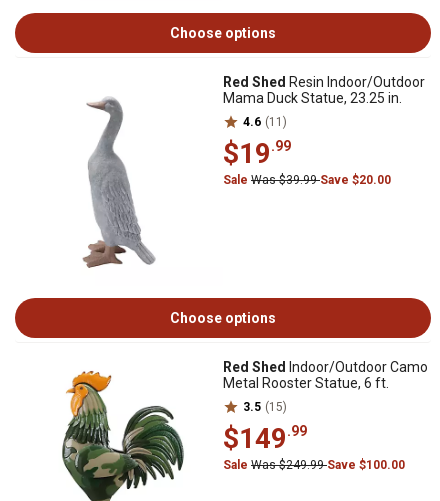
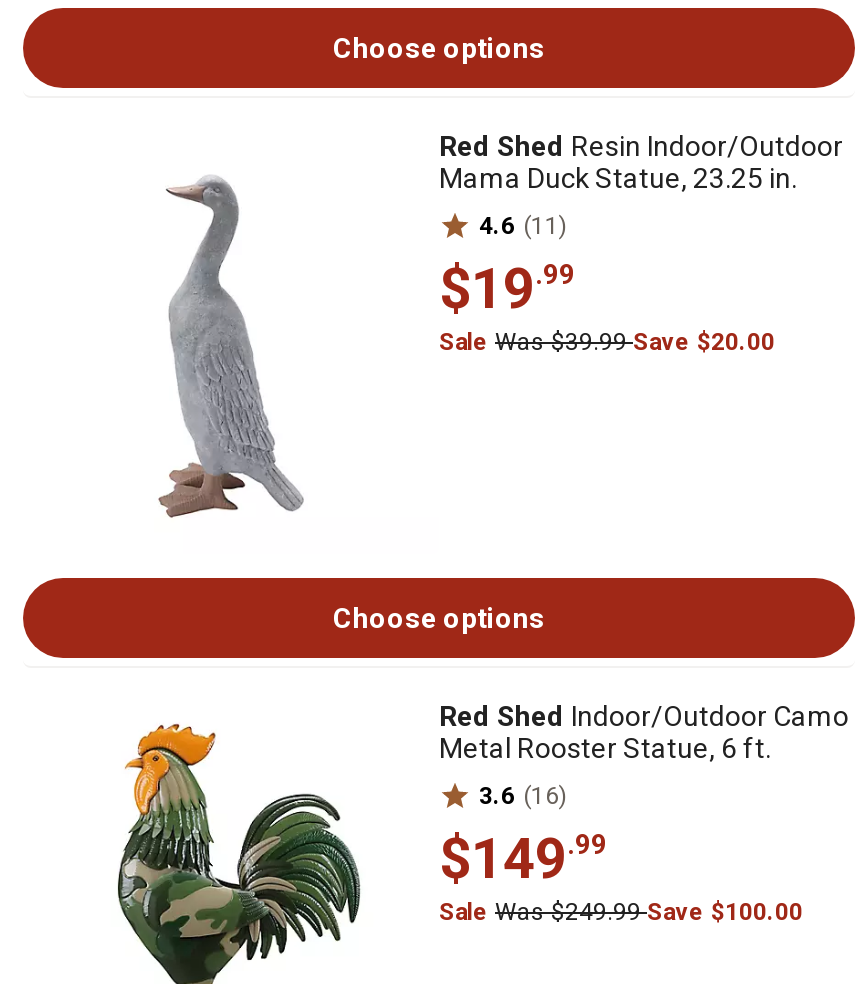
- 3.5 (15)
+ 3.6 (16)
